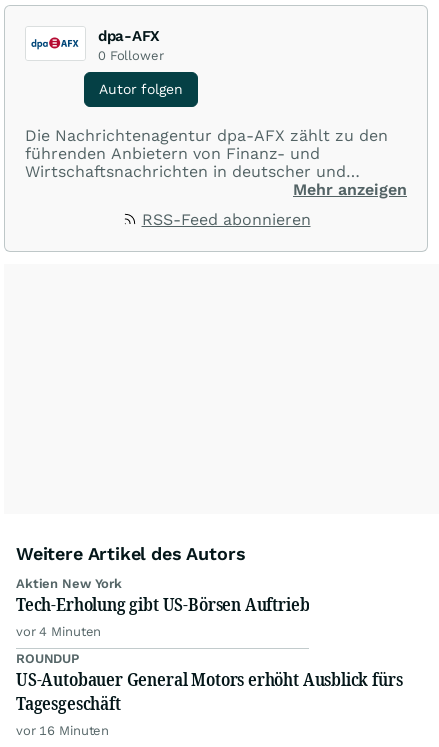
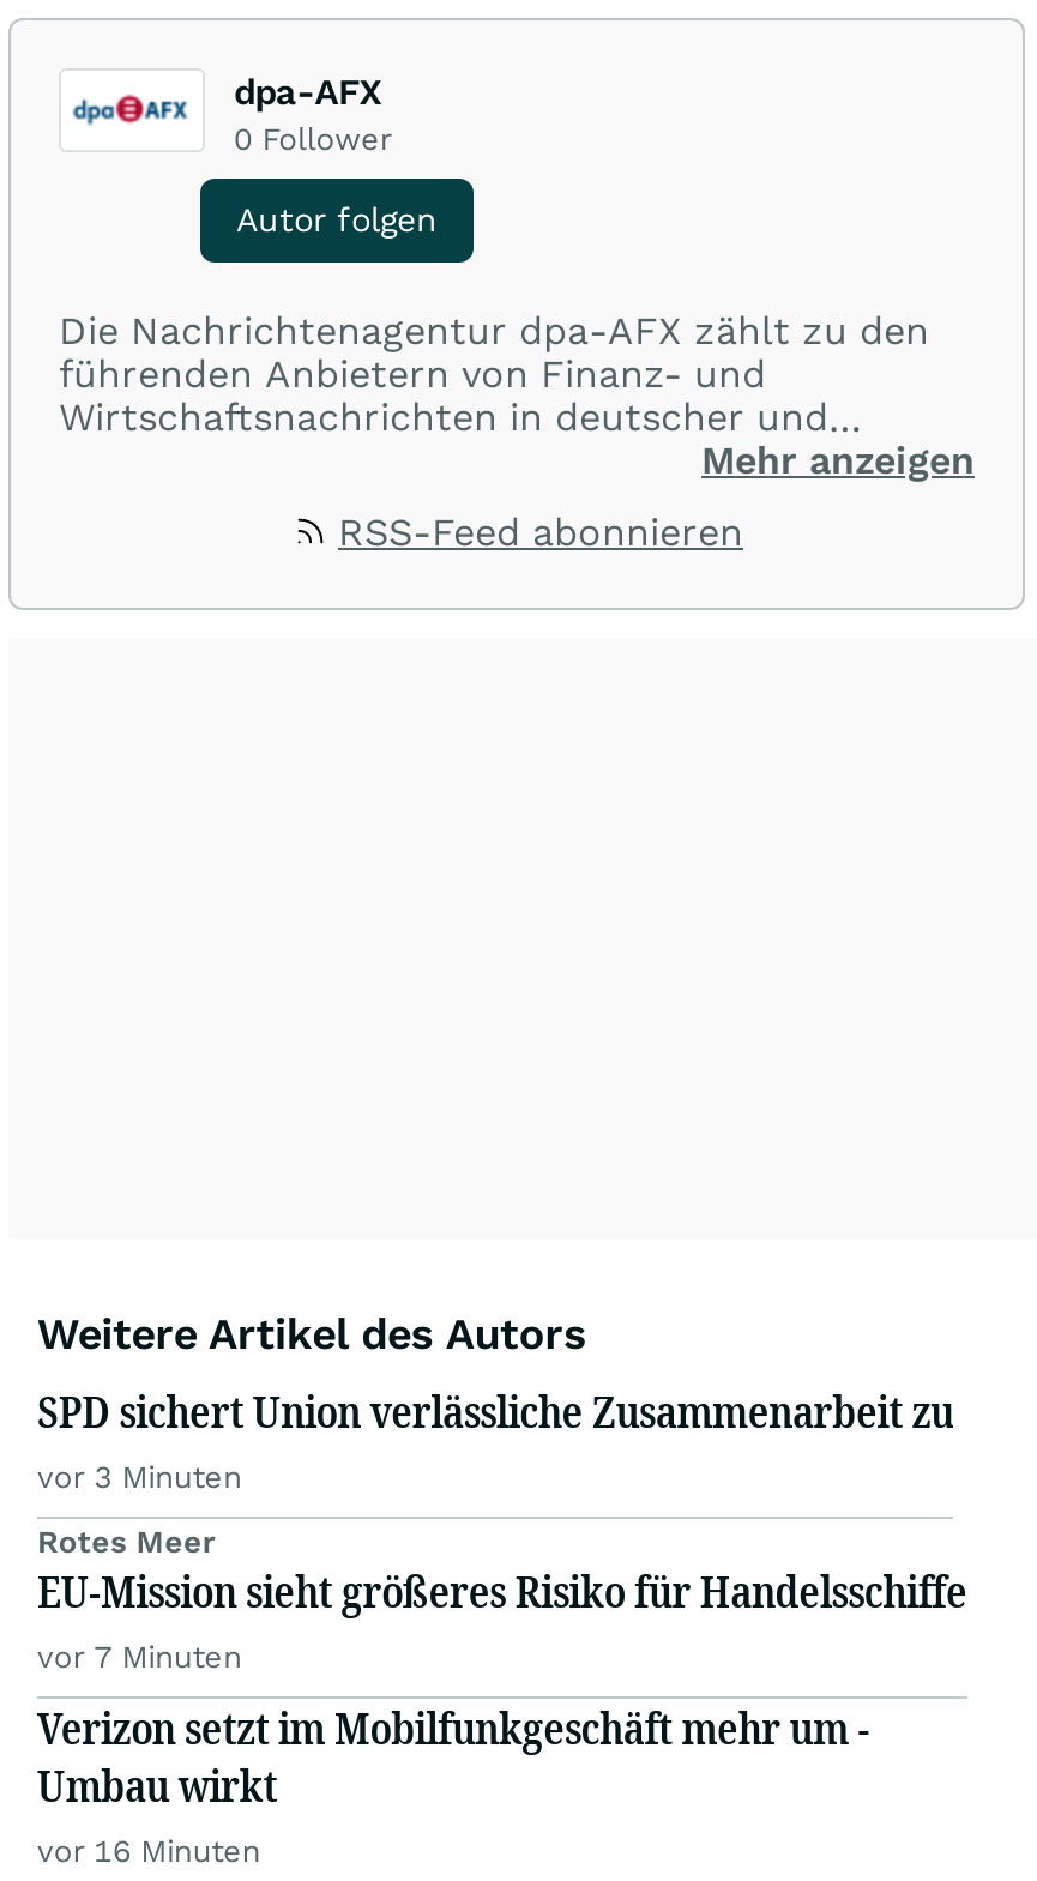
- Aktien New York
- Tech-Erholung gibt US-Börsen Auftrieb
- vor 4 Minuten
+ SPD sichert Union verlässliche Zusammenarbeit zu
+ vor 3 Minuten

- ROUNDUP
- US-Autobauer General Motors erhöht Ausblick fürs
- Tagesgeschäft
+ Rotes Meer
+ EU-Mission sieht größeres Risiko für Handelsschiffe
+ vor 7 Minuten
+ Verizon setzt im Mobilfunkgeschäft mehr um -
+ Umbau wirkt
